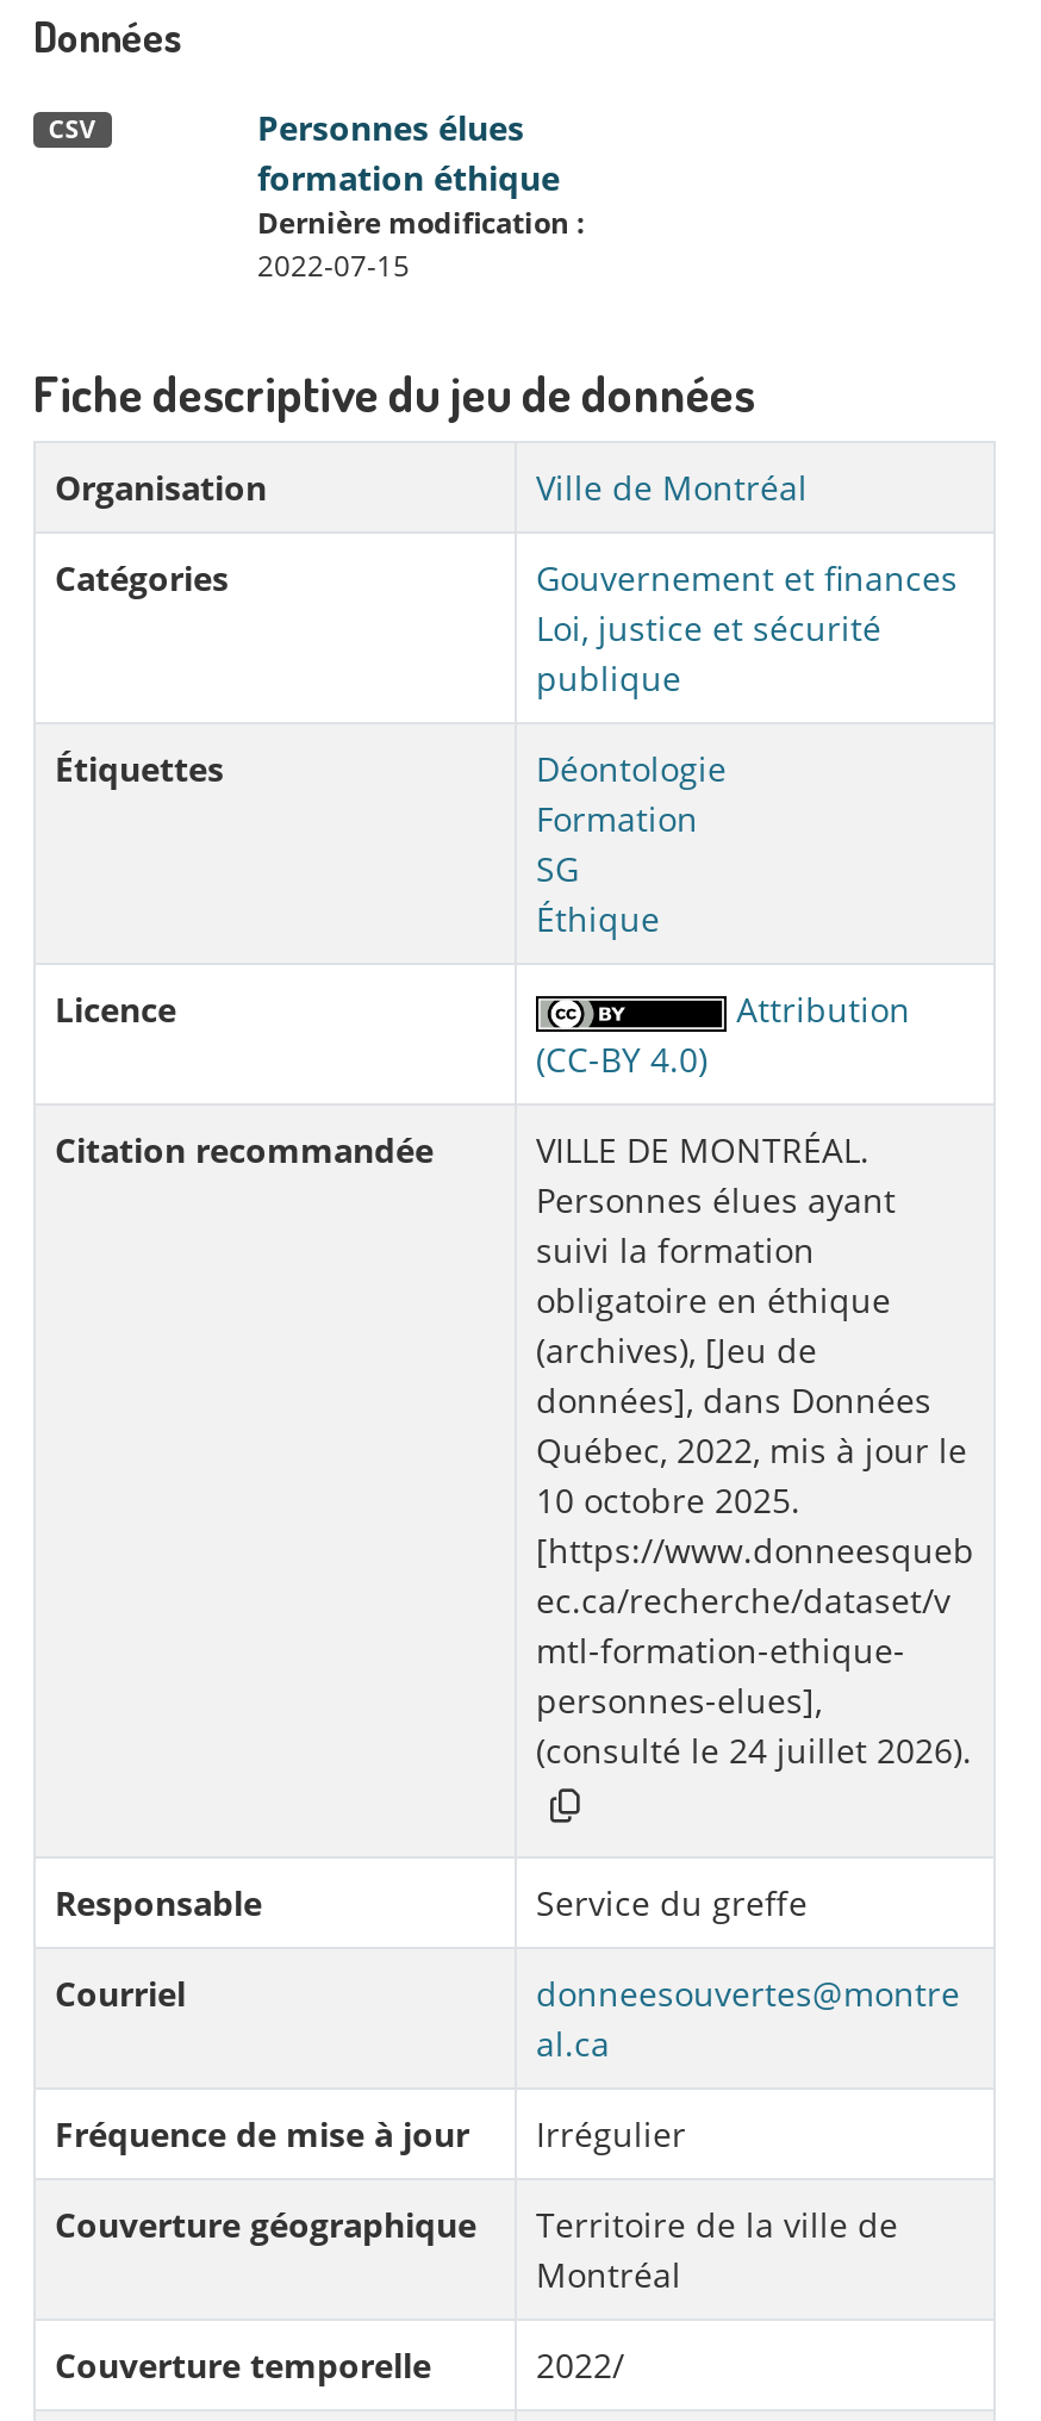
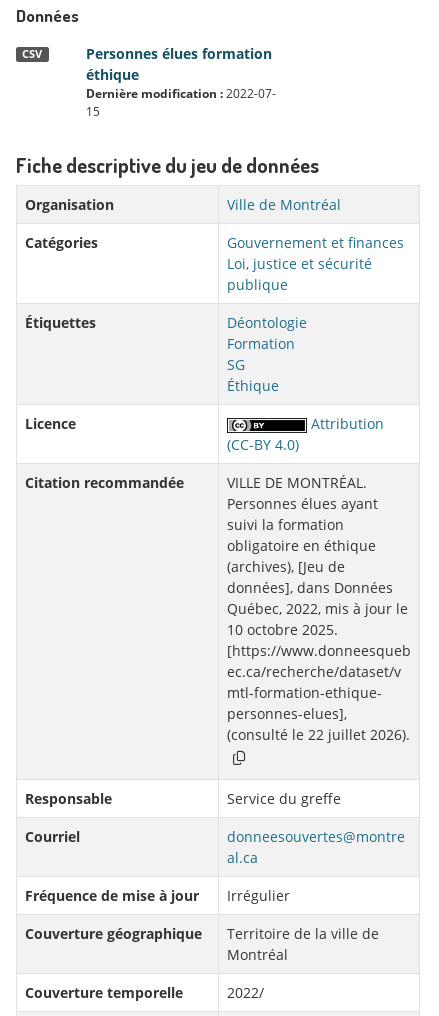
- (consulté le 24 juillet 2026).
+ (consulté le 22 juillet 2026).
